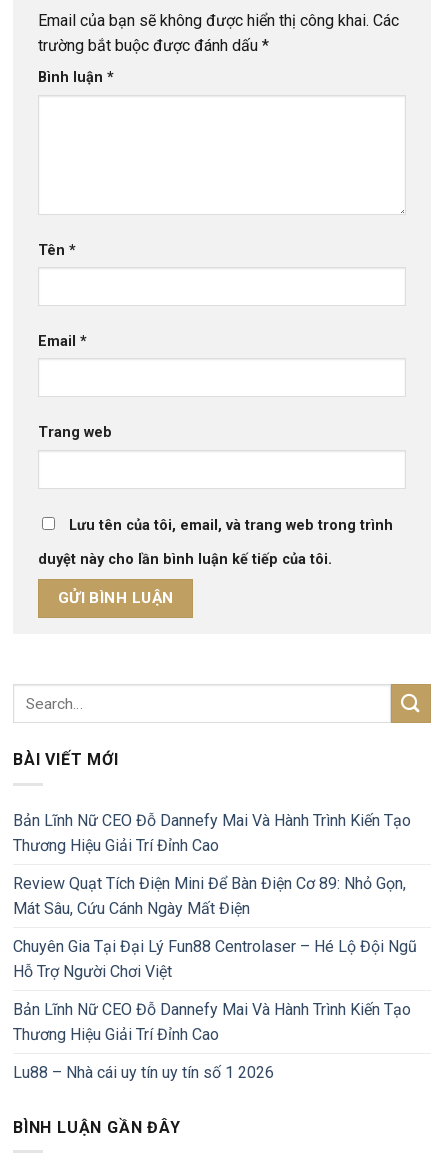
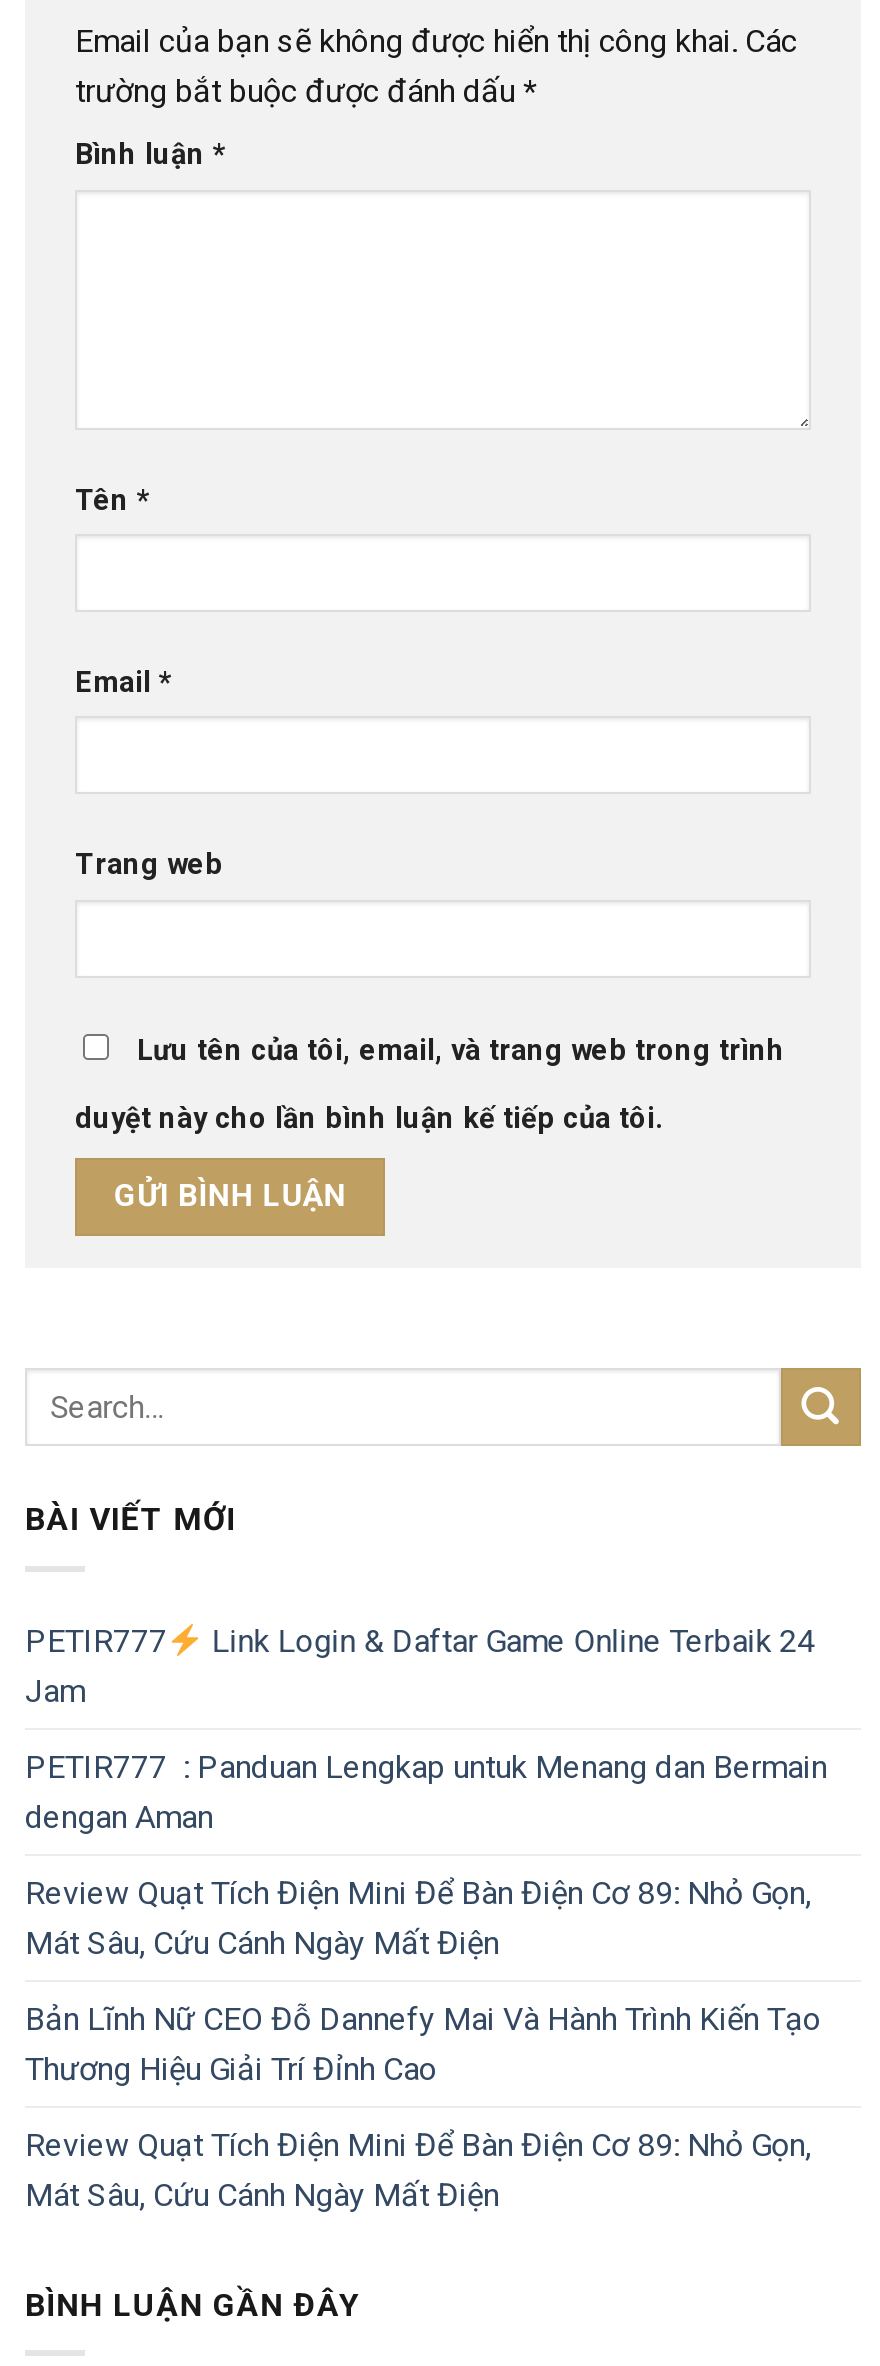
+ PETIR777
+ Link Login & Daftar Game Online Terbaik 24
+ Jam
+ PETIR777 : Panduan Lengkap untuk Menang dan Bermain
+ dengan Aman
+ Review Quạt Tích Điện Mini Để Bàn Điện Cơ 89: Nhỏ Gọn,
+ Mát Sâu, Cứu Cánh Ngày Mất Điện

moved down: Bản Lĩnh Nữ CEO Đỗ Dannefy Mai Và Hành Trình Kiến Tạo | Thương Hiệu Giải Trí Đỉnh Cao | Review Quạt Tích Điện Mini Để Bàn Điện Cơ 89: Nhỏ Gọn, | Mát Sâu, Cứu Cánh Ngày Mất Điện

- Chuyên Gia Tại Đại Lý Fun88 Centrolaser – Hé Lộ Đội Ngũ
- Hỗ Trợ Người Chơi Việt
- Bản Lĩnh Nữ CEO Đỗ Dannefy Mai Và Hành Trình Kiến Tạo
- Thương Hiệu Giải Trí Đỉnh Cao
- Lu88 – Nhà cái uy tín uy tín số 1 2026
